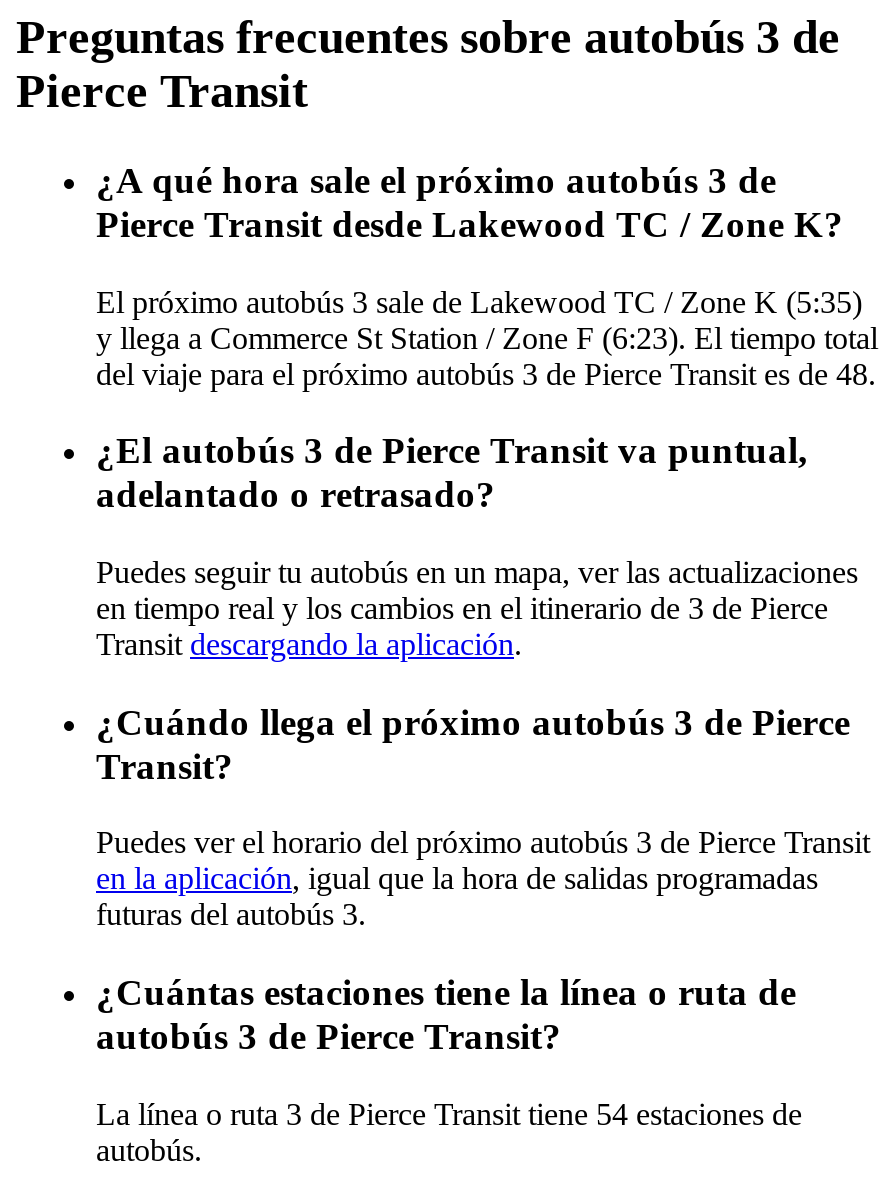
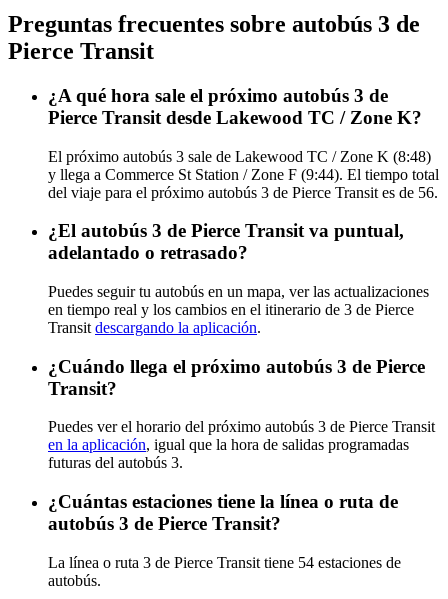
- El próximo autobús 3 sale de Lakewood TC / Zone K (5:35)
+ El próximo autobús 3 sale de Lakewood TC / Zone K (8:48)

- y llega a Commerce St Station / Zone F (6:23). El tiempo total
+ y llega a Commerce St Station / Zone F (9:44). El tiempo total

- del viaje para el próximo autobús 3 de Pierce Transit es de 48.
+ del viaje para el próximo autobús 3 de Pierce Transit es de 56.
